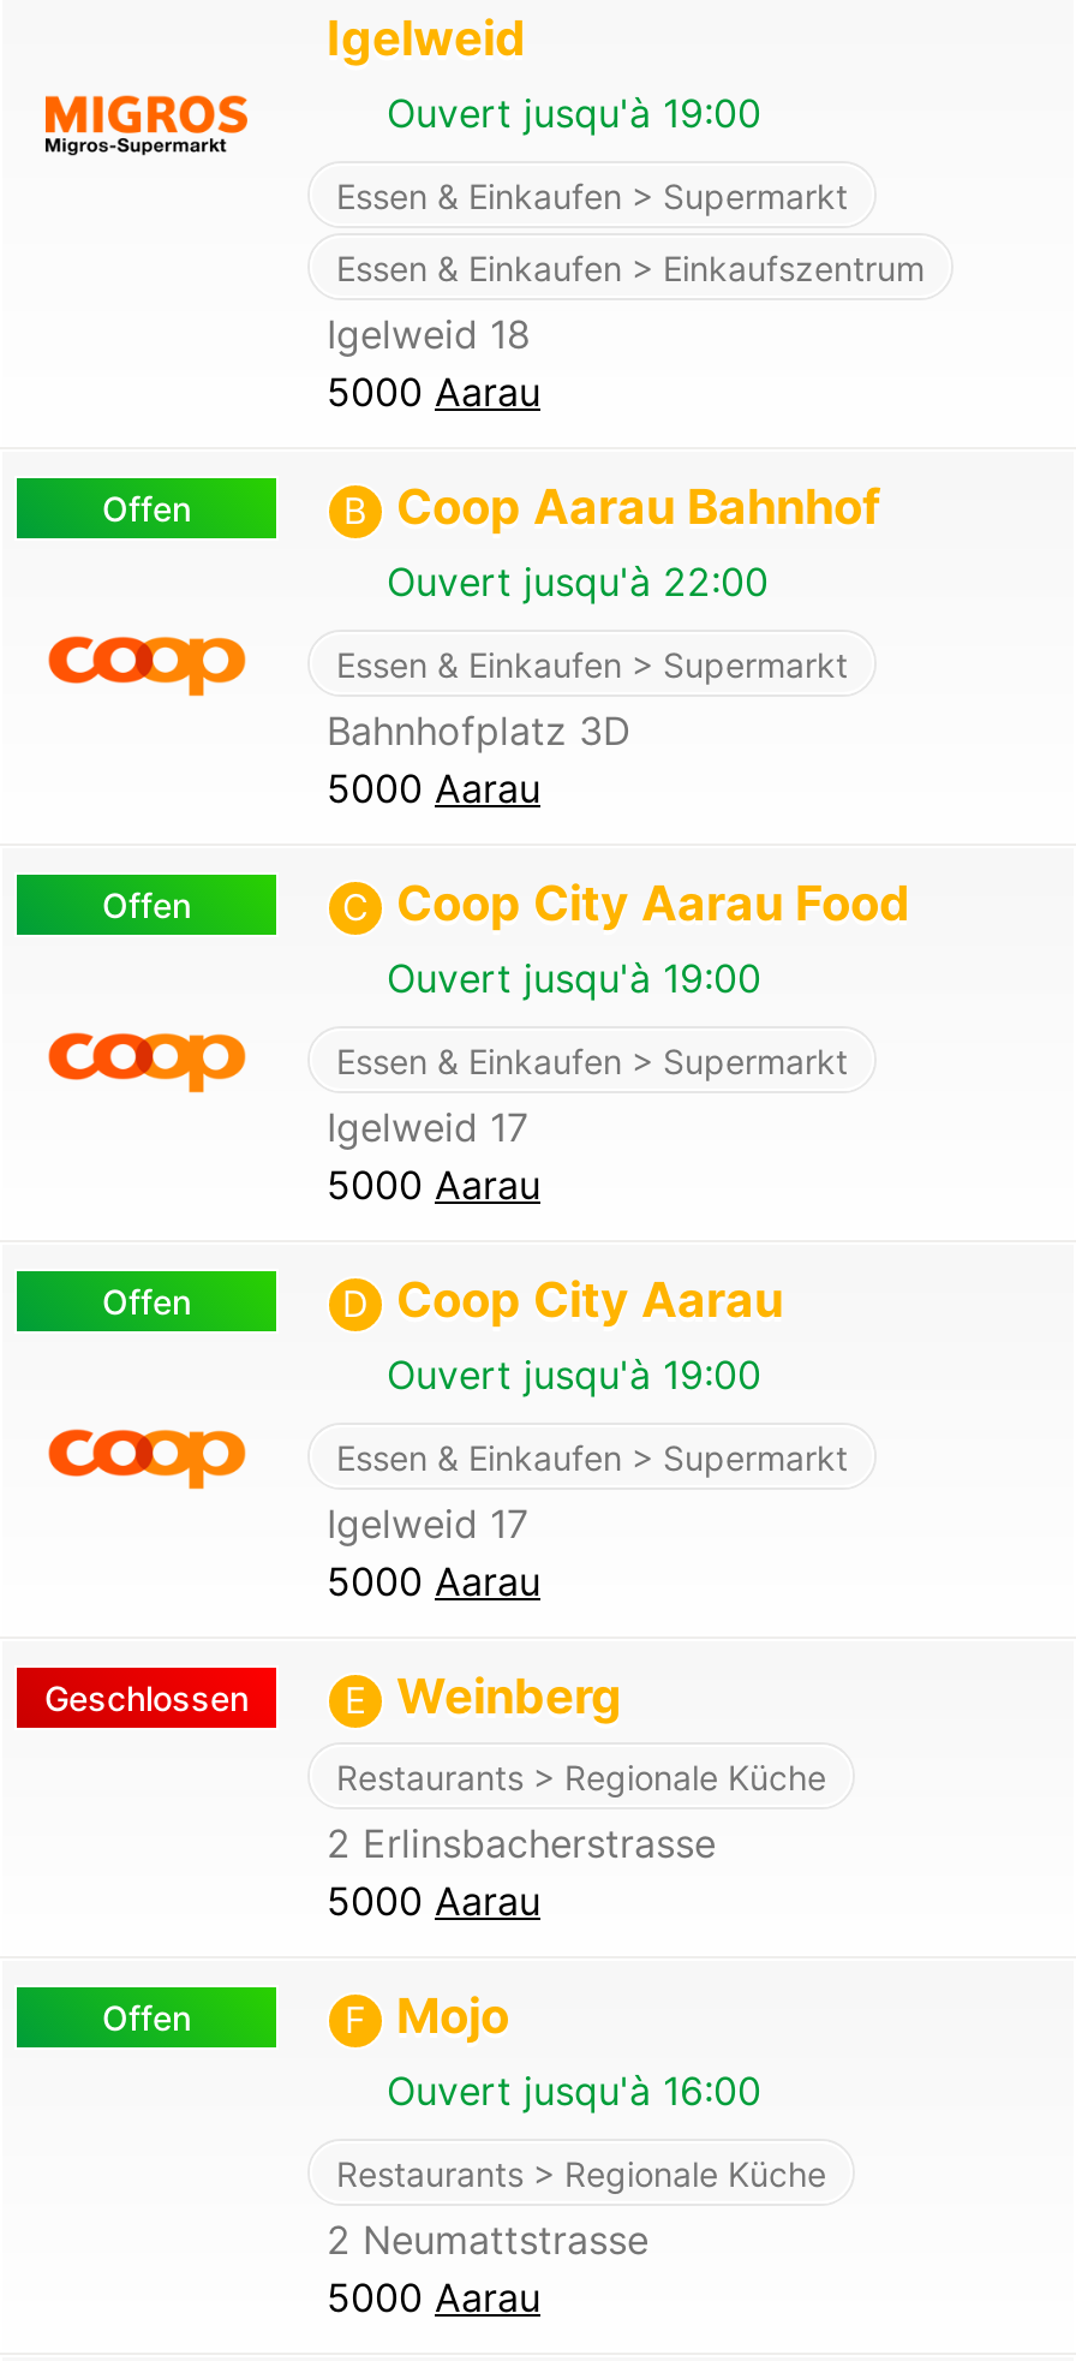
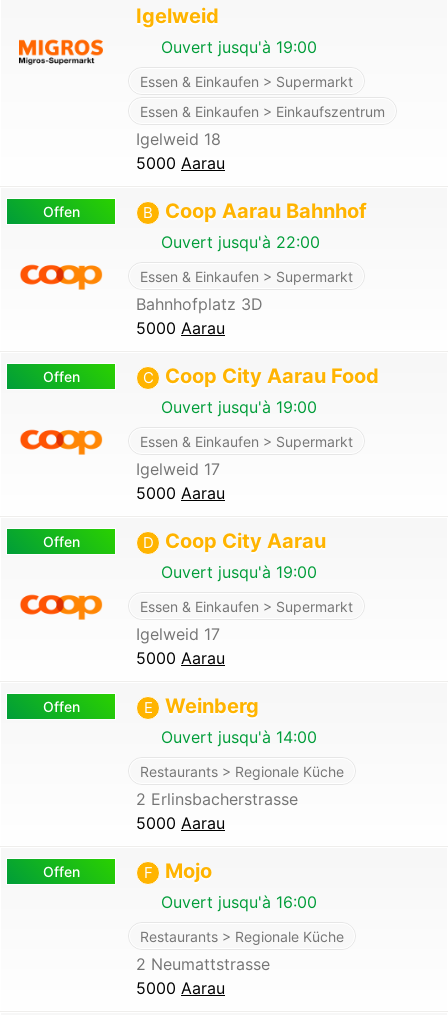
- Geschlossen
+ Offen

+ Ouvert jusqu'à 14:00
